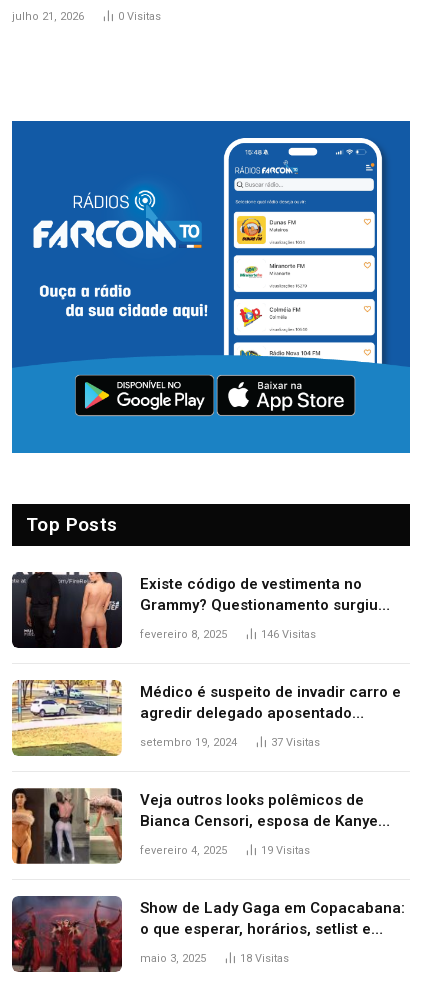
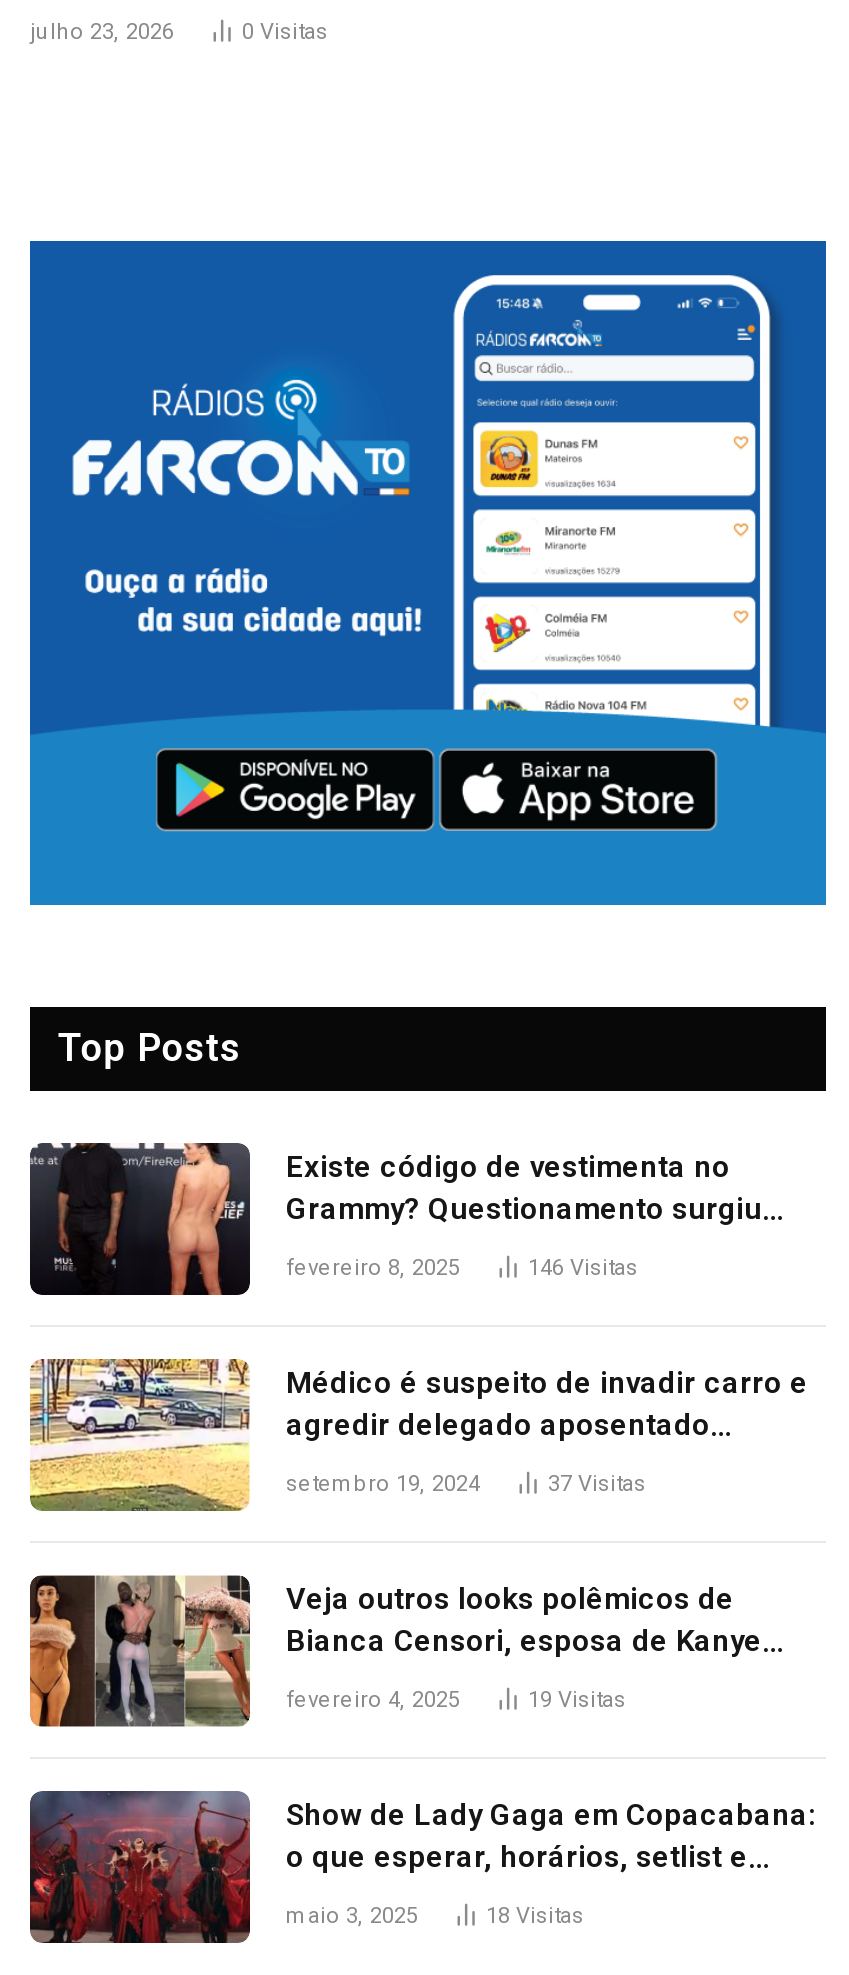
- julho 21, 2026
+ julho 23, 2026
